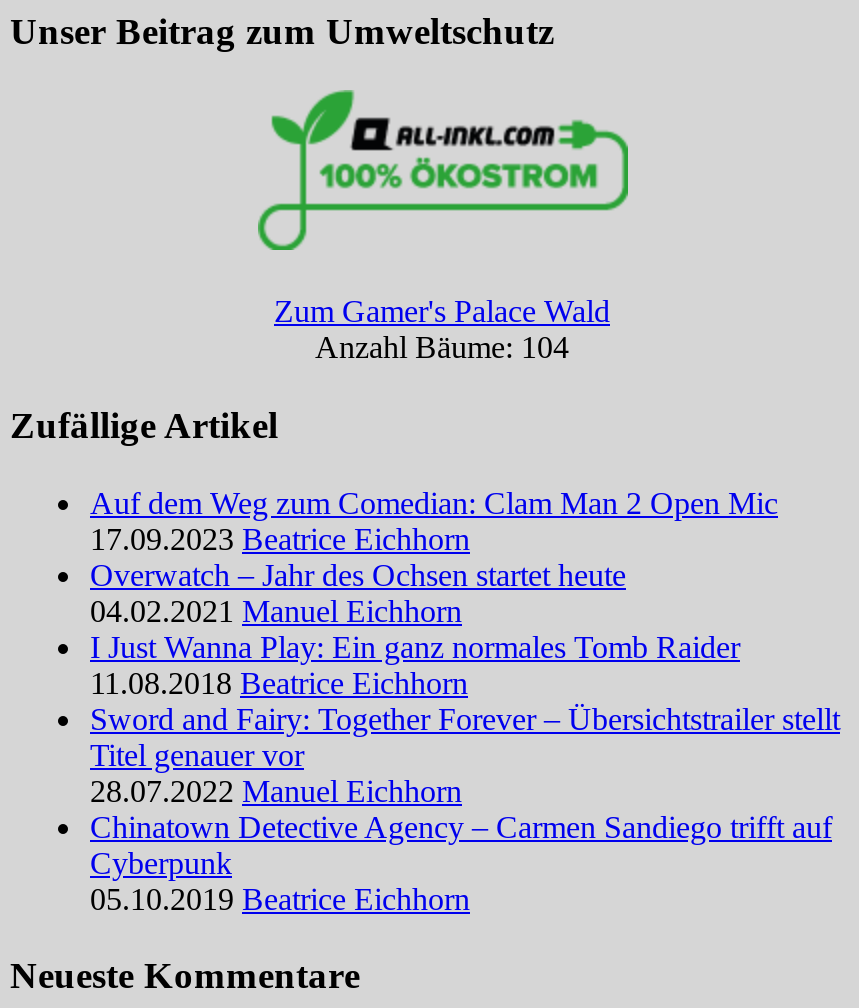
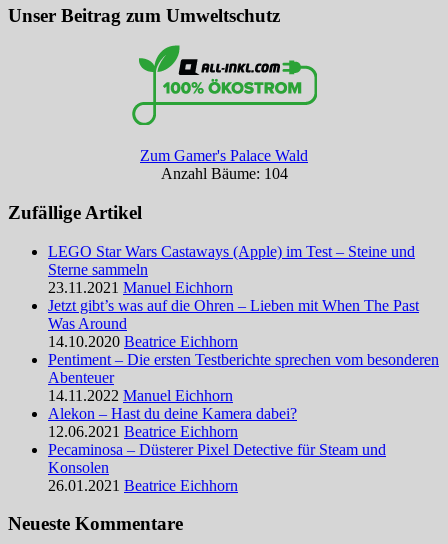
- Auf dem Weg zum Comedian: Clam Man 2 Open Mic
- 17.09.2023 Beatrice Eichhorn
- Overwatch – Jahr des Ochsen startet heute
- 04.02.2021 Manuel Eichhorn
- I Just Wanna Play: Ein ganz normales Tomb Raider
- 11.08.2018 Beatrice Eichhorn
- Sword and Fairy: Together Forever – Übersichtstrailer stellt
- Titel genauer vor
- 28.07.2022 Manuel Eichhorn
- Chinatown Detective Agency – Carmen Sandiego trifft auf
- Cyberpunk
- 05.10.2019 Beatrice Eichhorn
+ LEGO Star Wars Castaways (Apple) im Test – Steine und
+ Sterne sammeln
+ 23.11.2021 Manuel Eichhorn
+ Jetzt gibt’s was auf die Ohren – Lieben mit When The Past
+ Was Around
+ 14.10.2020 Beatrice Eichhorn
+ Pentiment – Die ersten Testberichte sprechen vom besonderen
+ Abenteuer
+ 14.11.2022 Manuel Eichhorn
+ Alekon – Hast du deine Kamera dabei?
+ 12.06.2021 Beatrice Eichhorn
+ Pecaminosa – Düsterer Pixel Detective für Steam und
+ Konsolen
+ 26.01.2021 Beatrice Eichhorn
